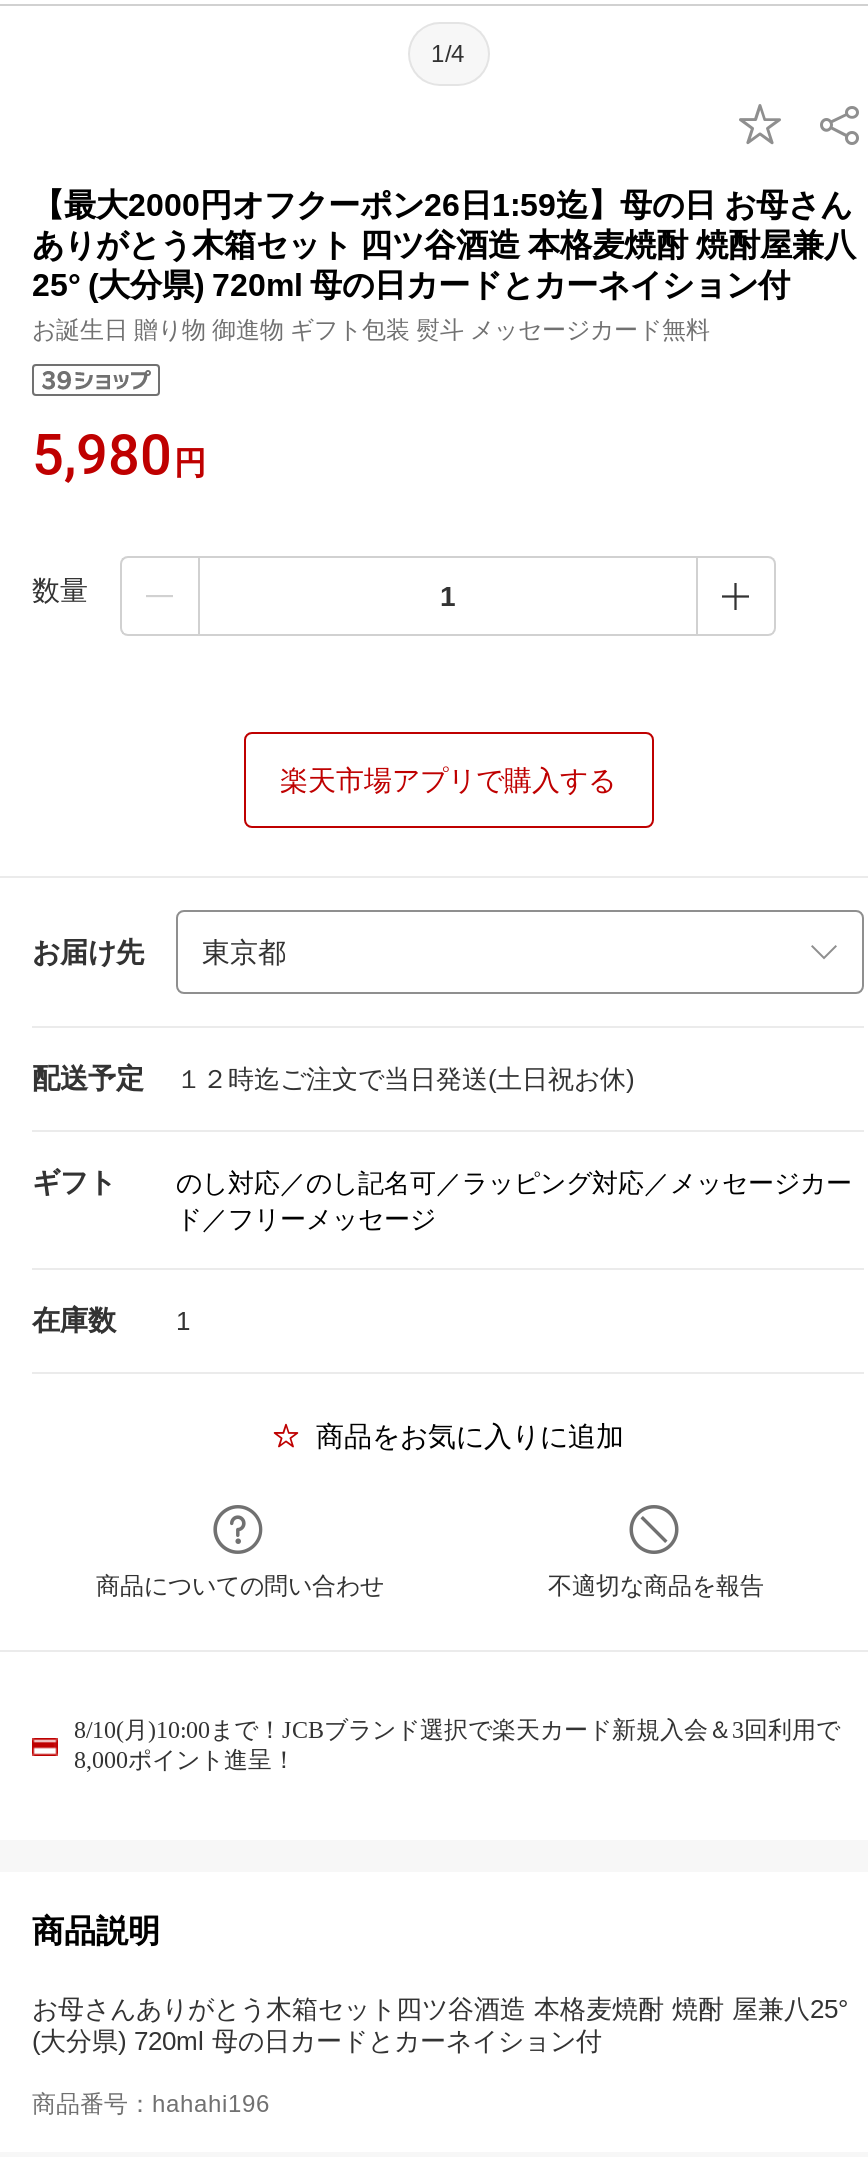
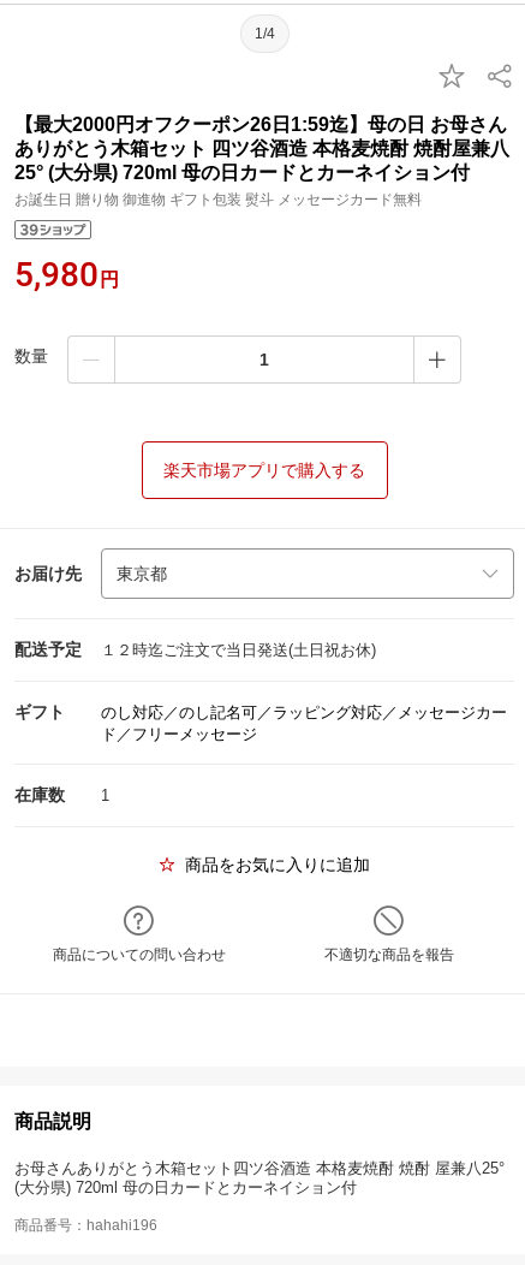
- 8/10(月)10:00まで！JCBブランド選択で楽天カード新規入会＆3回利用で
- 8,000ポイント進呈！
